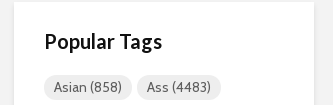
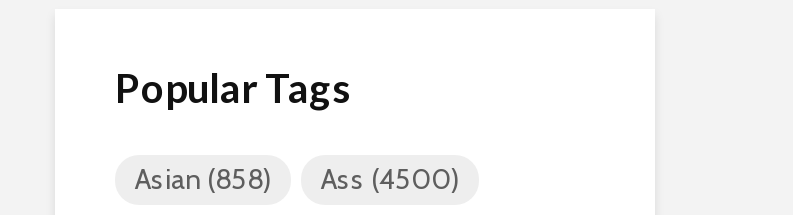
- Asian (858) Ass (4483)
+ Asian (858) Ass (4500)
